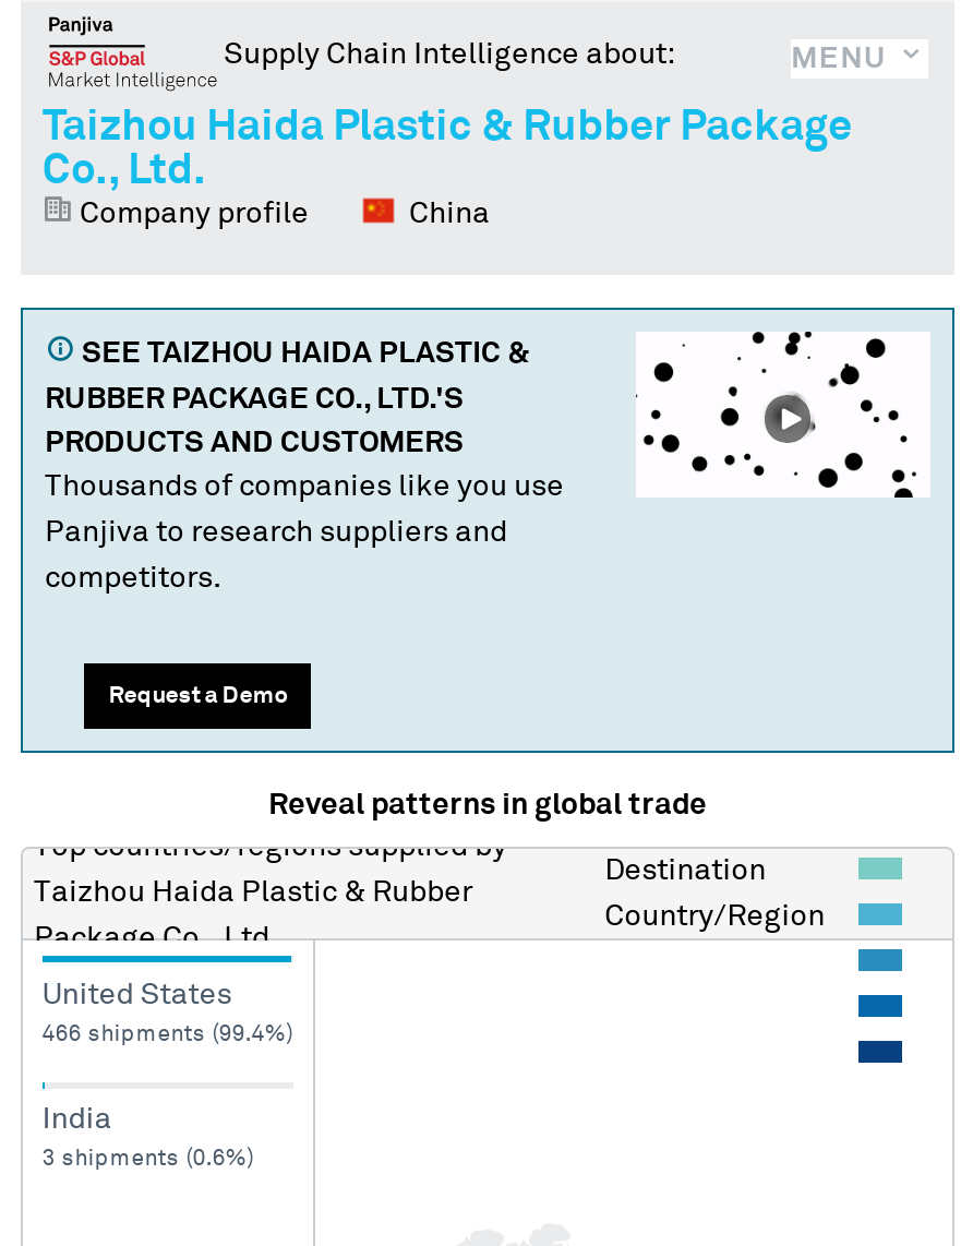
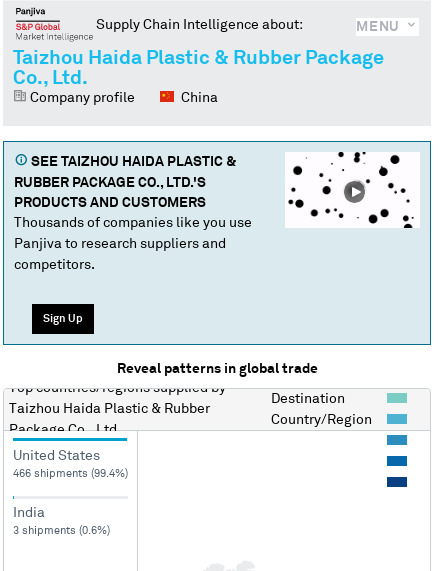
- Request a Demo
+ Sign Up
